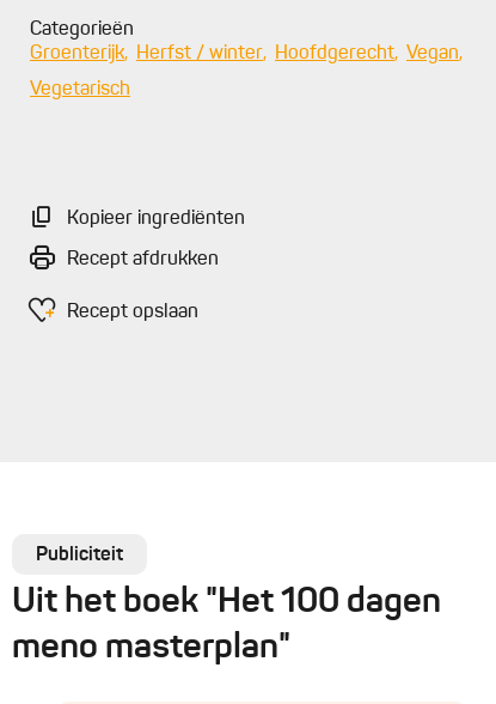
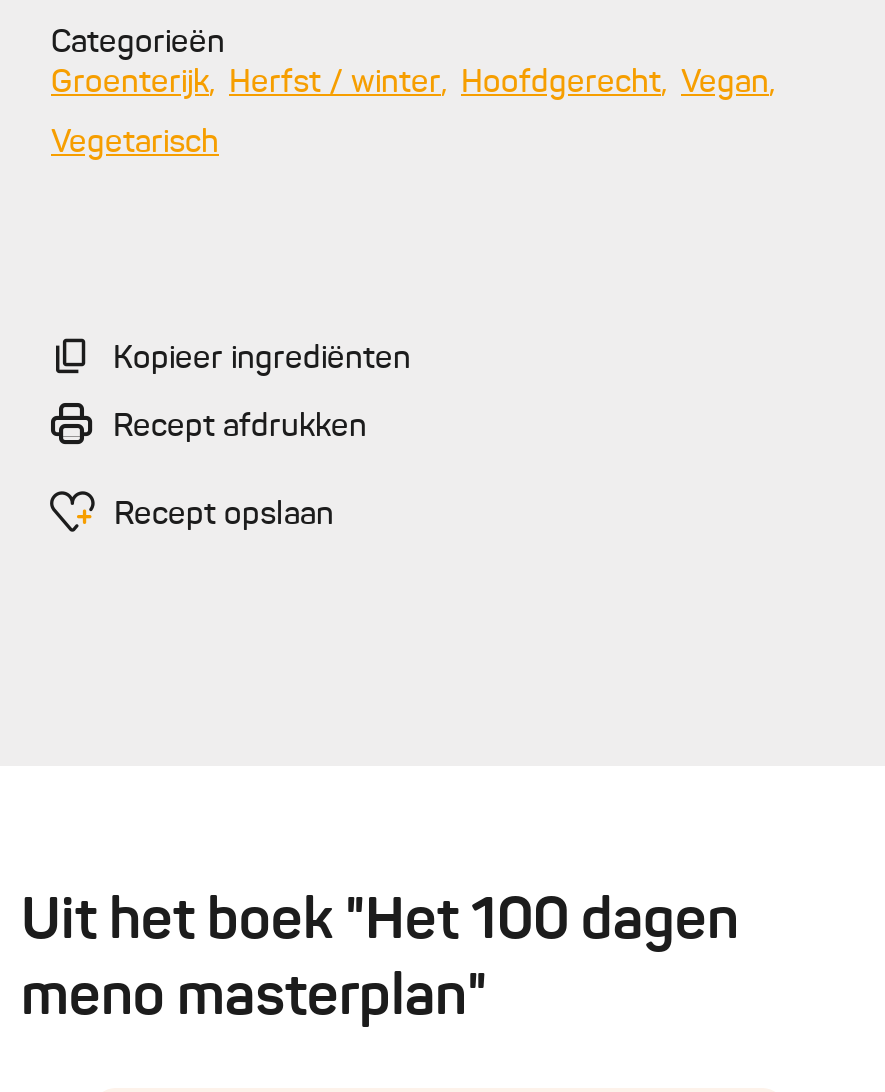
- Publiciteit
